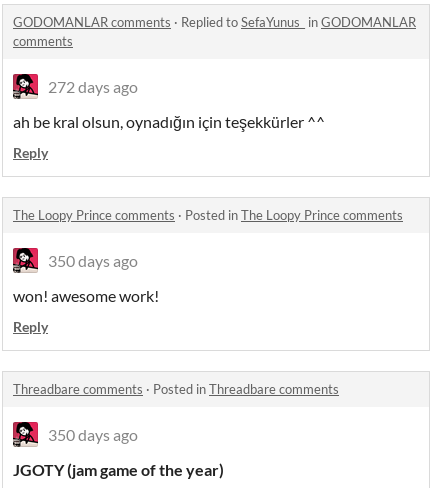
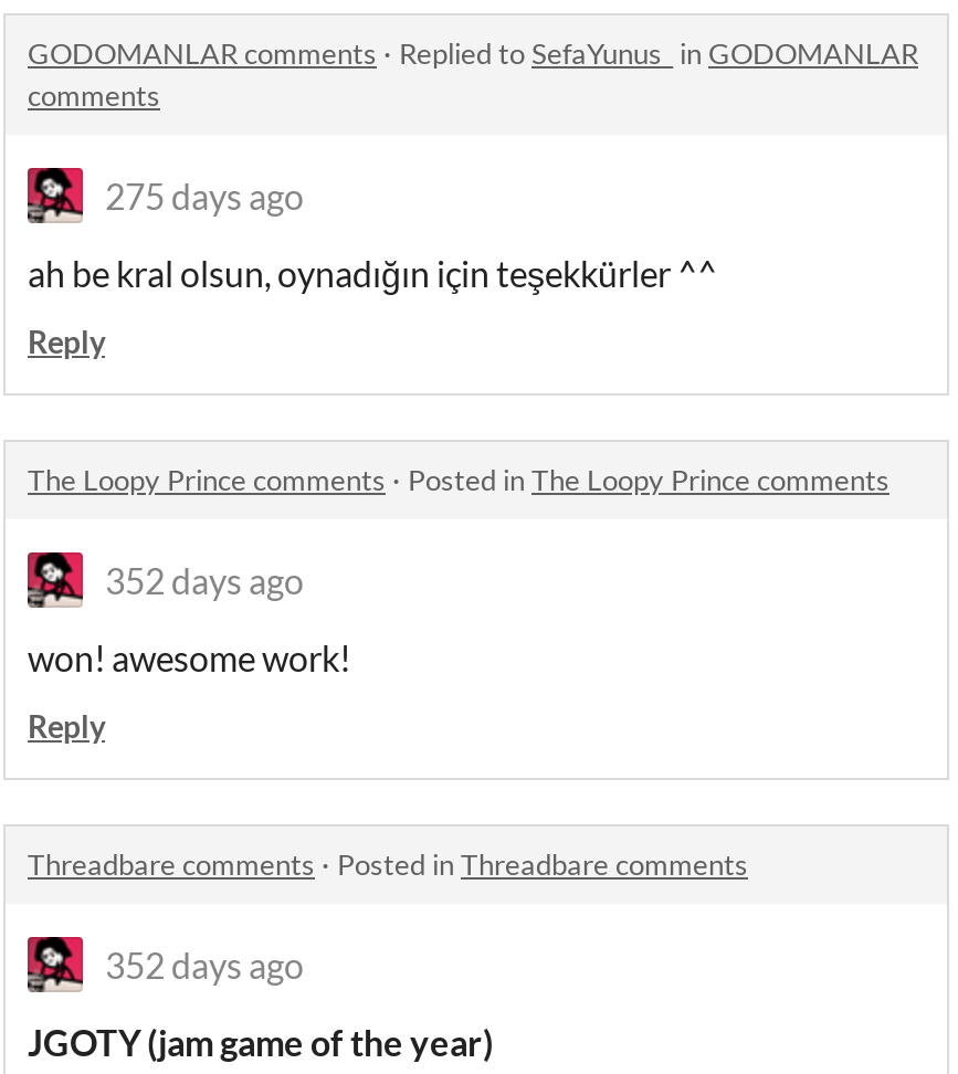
- 272 days ago
+ 275 days ago

- 350 days ago
+ 352 days ago

- 350 days ago
+ 352 days ago
